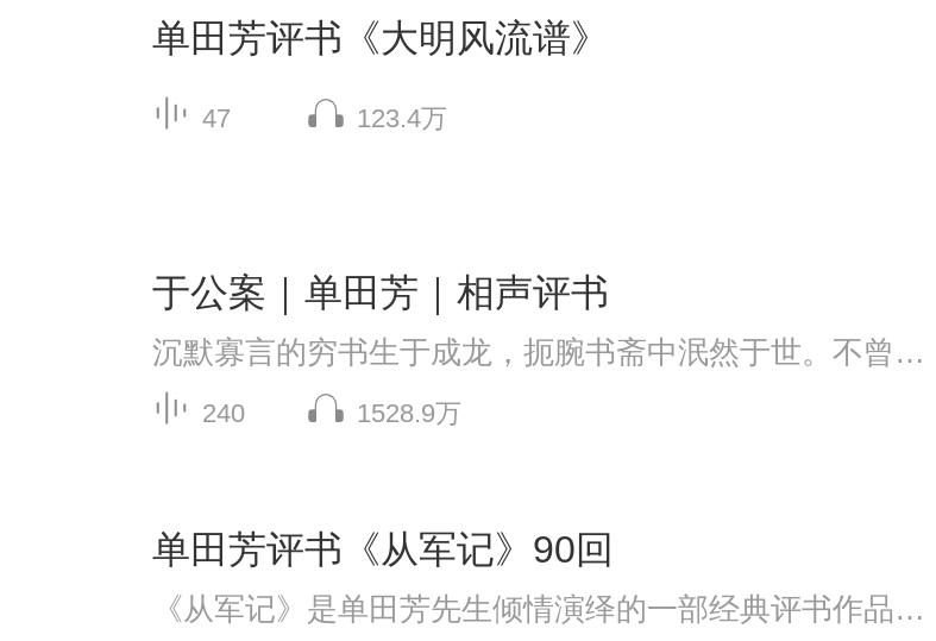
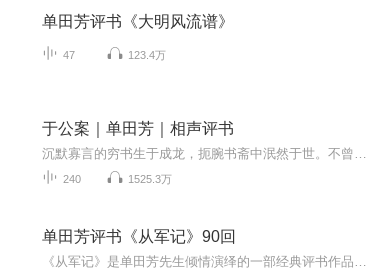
- 1528.9万
+ 1525.3万
